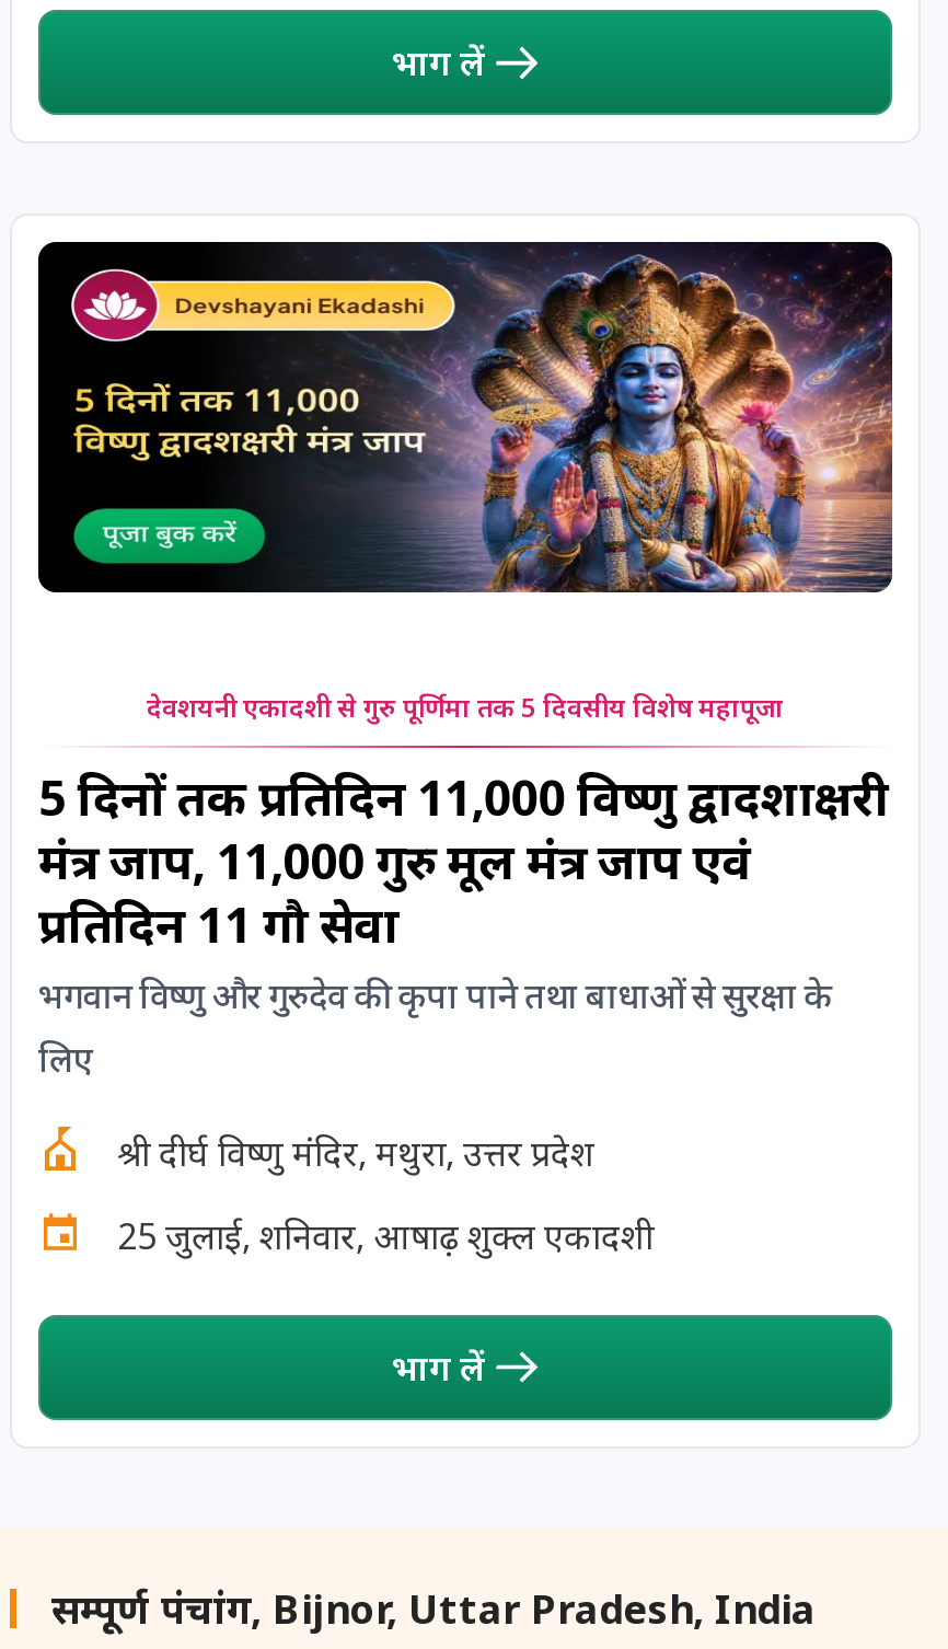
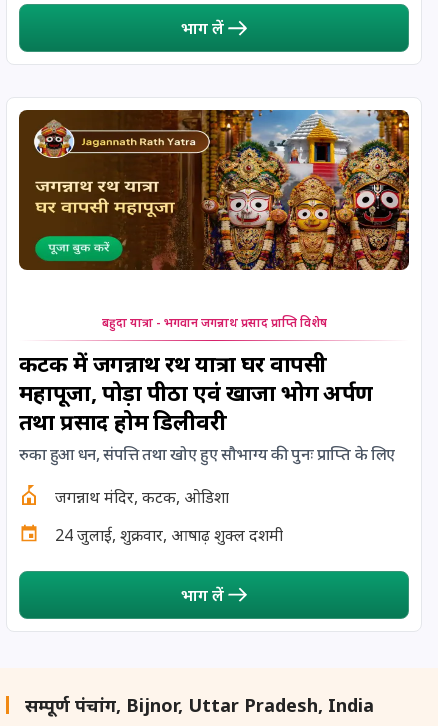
- [image]
+ [image]

- देवशयनी एकादशी से गुरु पूर्णिमा तक 5 दिवसीय विशेष महापूजा
+ बहुदा यात्रा - भगवान जगन्नाथ प्रसाद प्राप्ति विशेष

- 5 दिनों तक प्रतिदिन 11,000 विष्णु द्वादशाक्षरी
- मंत्र जाप, 11,000 गुरु मूल मंत्र जाप एवं
- प्रतिदिन 11 गौ सेवा
- भगवान विष्णु और गुरुदेव की कृपा पाने तथा बाधाओं से सुरक्षा के
- लिए
+ कटक में जगन्नाथ रथ यात्रा घर वापसी
+ महापूजा, पोड़ा पीठा एवं खाजा भोग अर्पण
+ तथा प्रसाद होम डिलीवरी
+ रुका हुआ धन, संपत्ति तथा खोए हुए सौभाग्य की पुनः प्राप्ति के लिए

- श्री दीर्घ विष्णु मंदिर, मथुरा, उत्तर प्रदेश
+ जगन्नाथ मंदिर, कटक, ओडिशा

- 25 जुलाई, शनिवार, आषाढ़ शुक्ल एकादशी
+ 24 जुलाई, शुक्रवार, आषाढ़ शुक्ल दशमी
